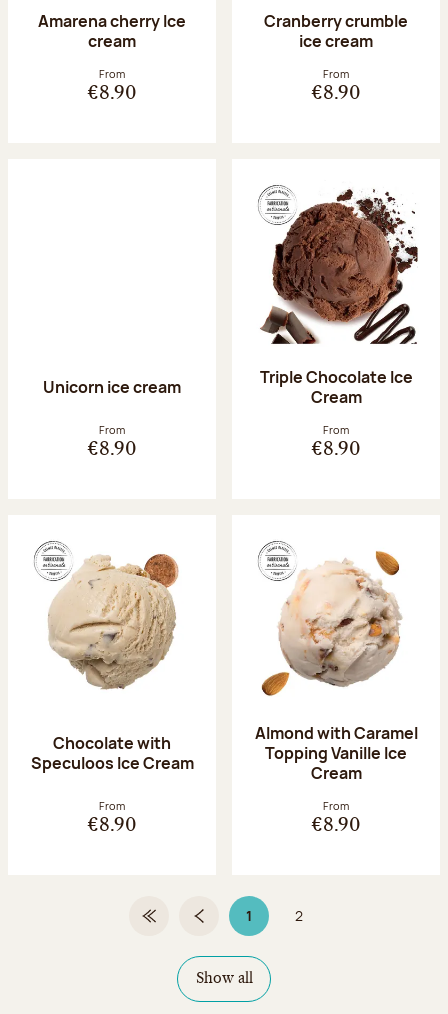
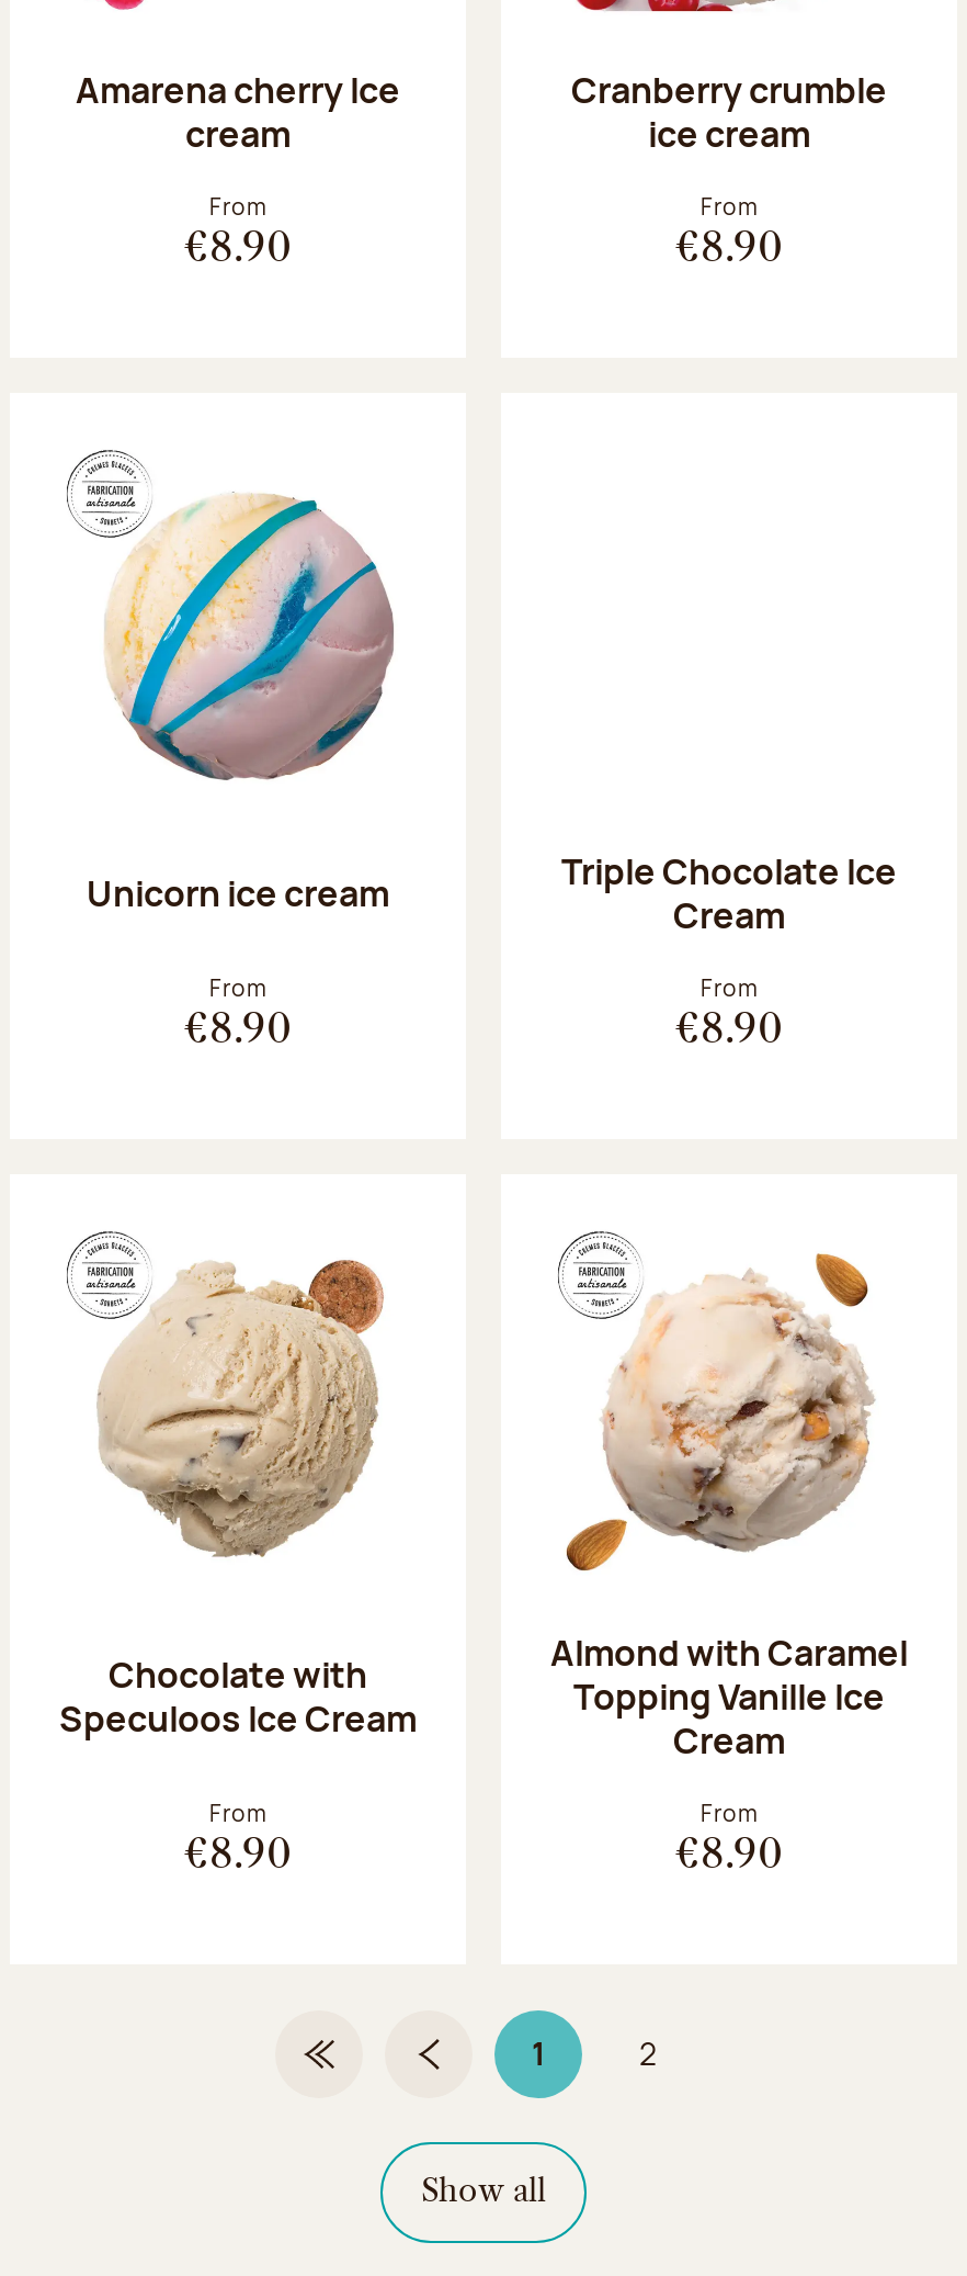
+ [image]

- [image]
